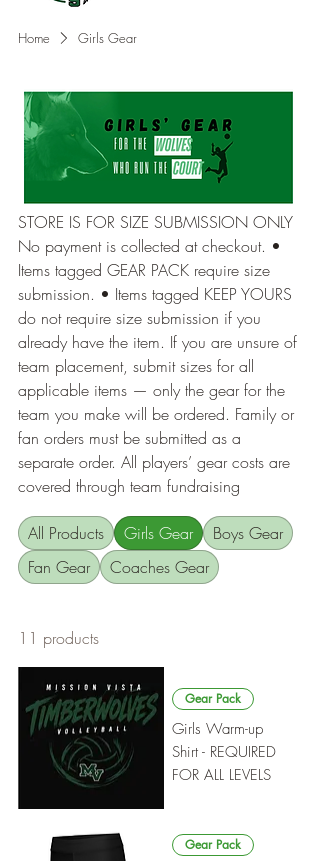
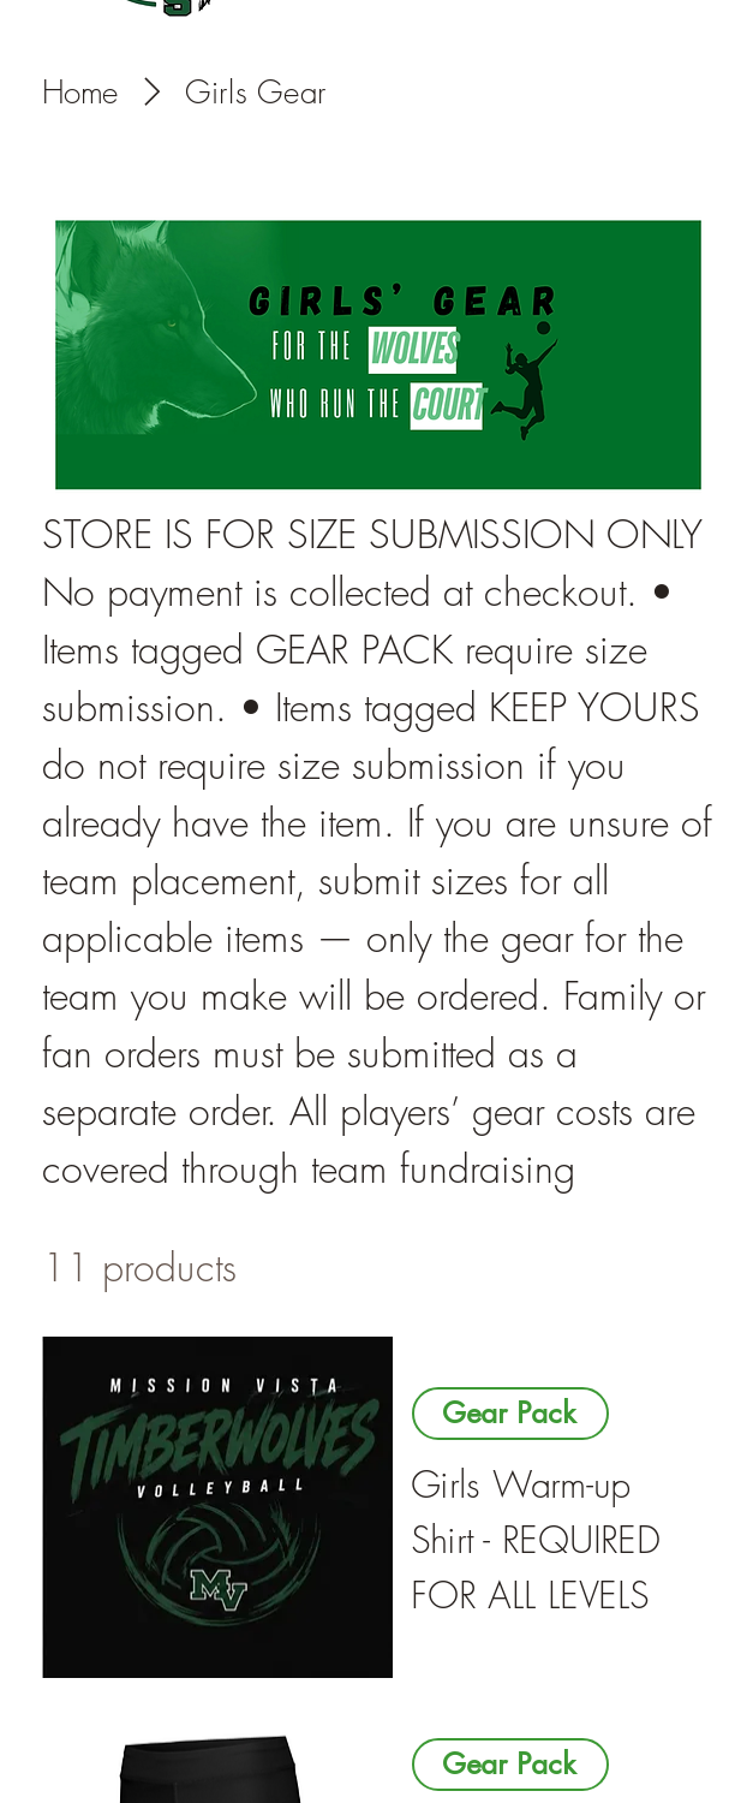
- All Products
- Girls Gear
- Boys Gear
- Fan Gear
- Coaches Gear
